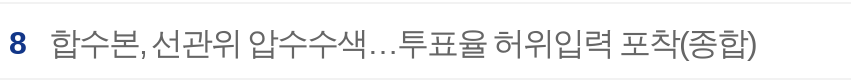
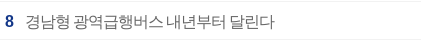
- 합수본, 선관위 압수수색…투표율 허위입력 포착(종합)
+ 경남형 광역급행버스 내년부터 달린다
